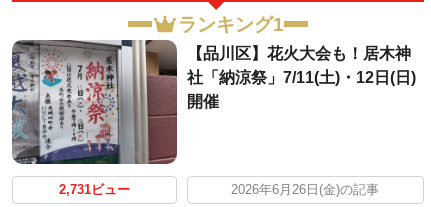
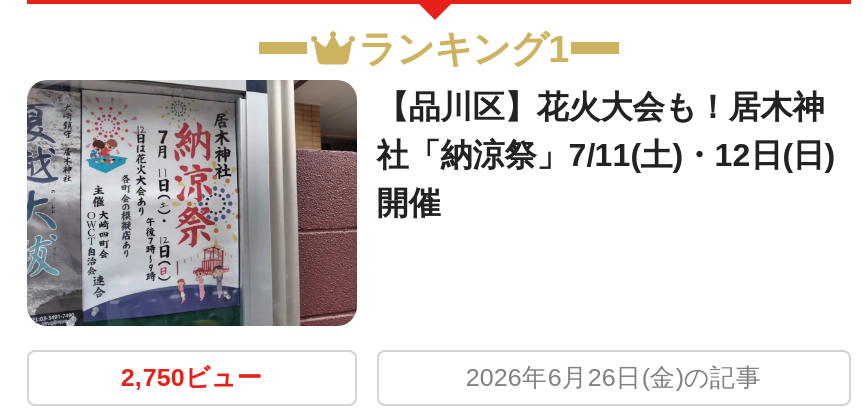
- 2,731ビュー
+ 2,750ビュー
